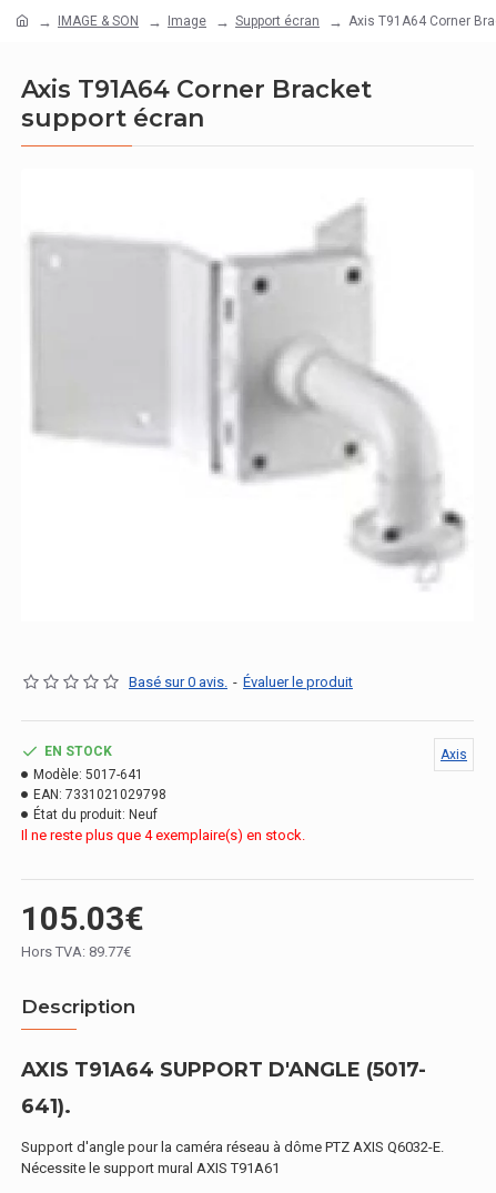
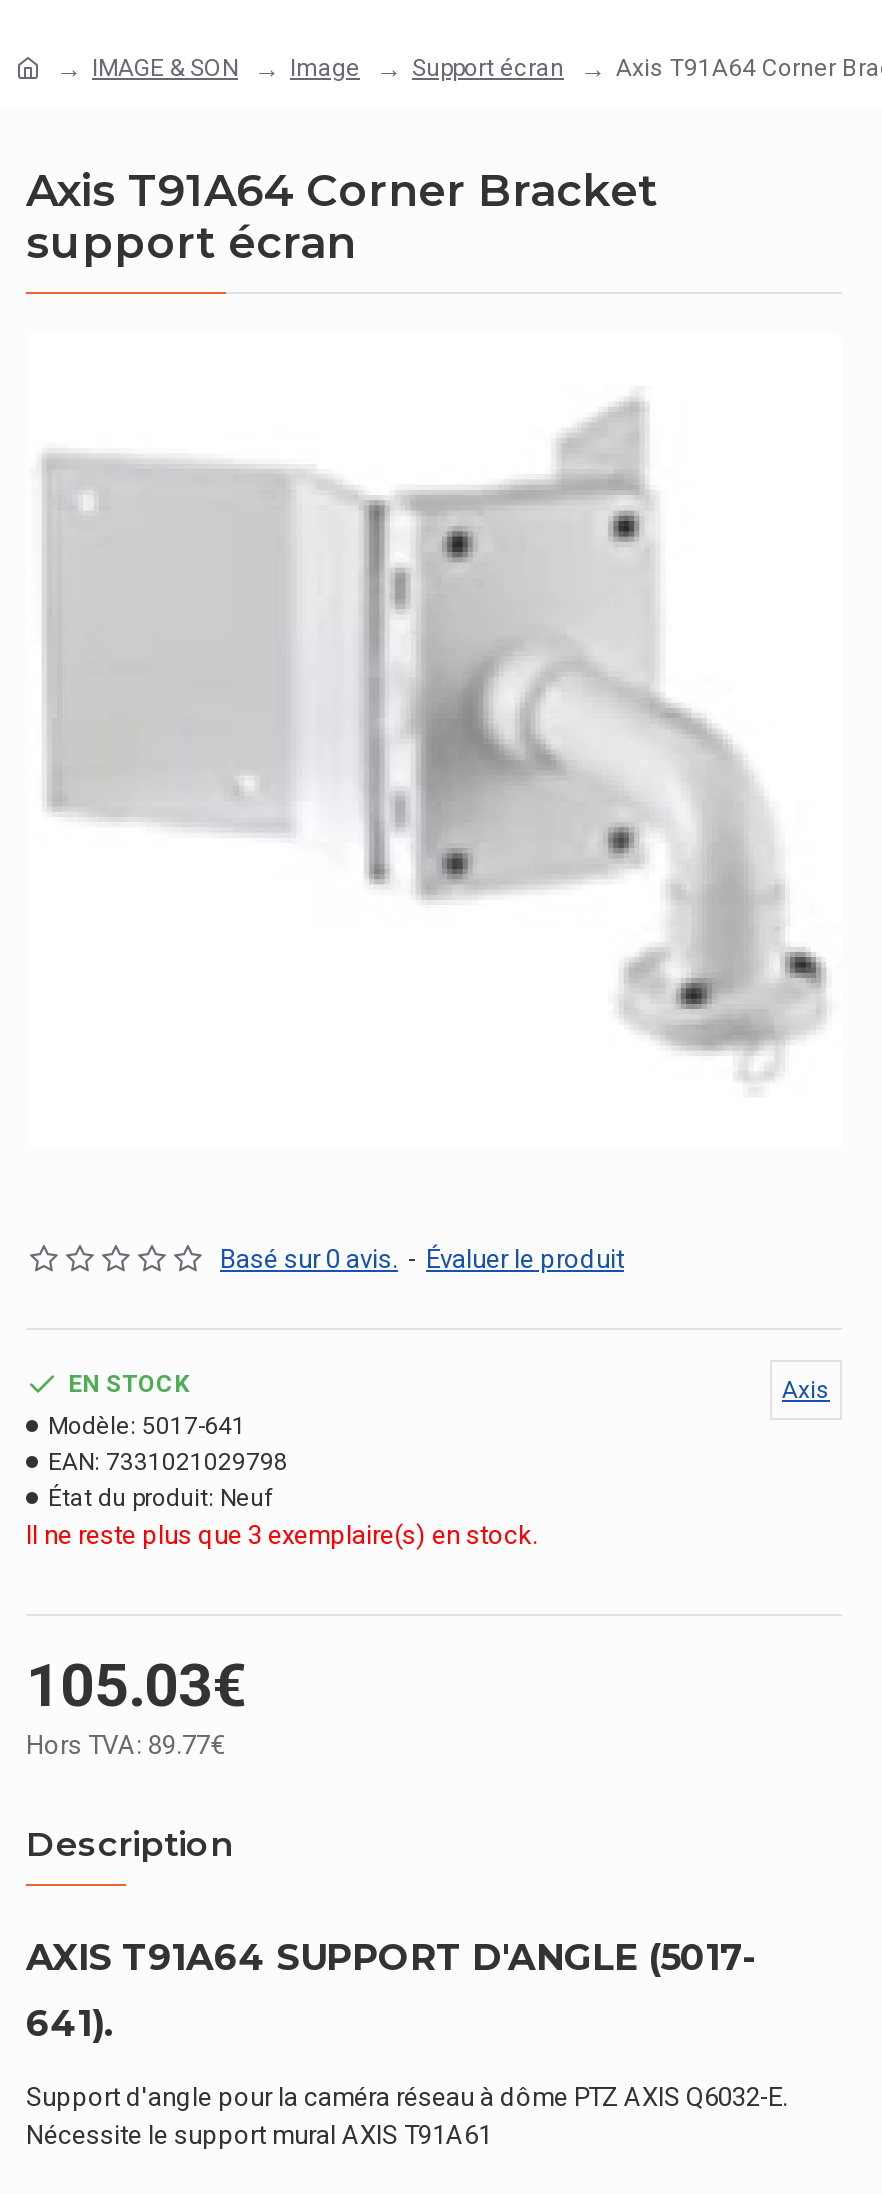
- Il ne reste plus que 4 exemplaire(s) en stock.
+ Il ne reste plus que 3 exemplaire(s) en stock.
